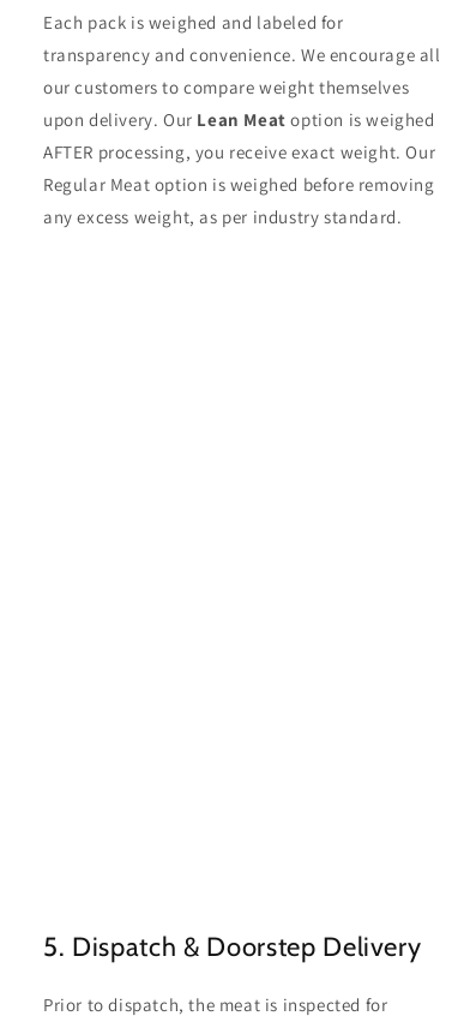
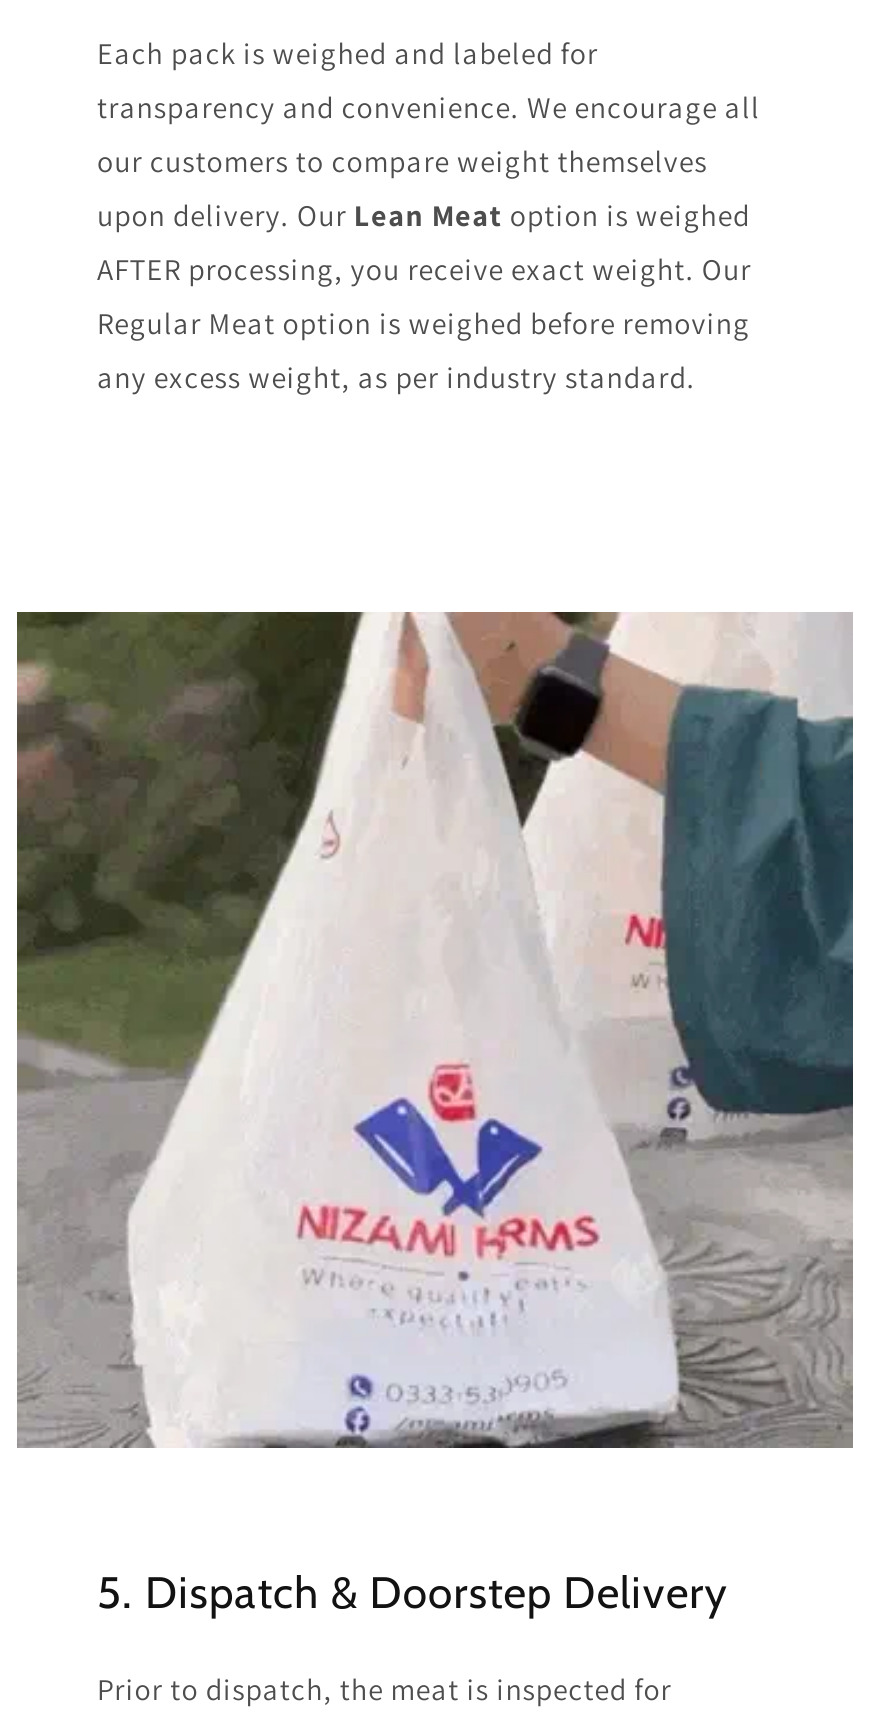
+ [image]
